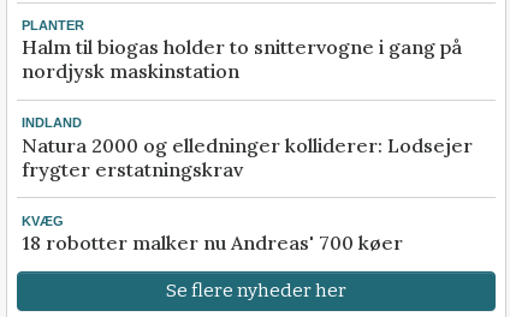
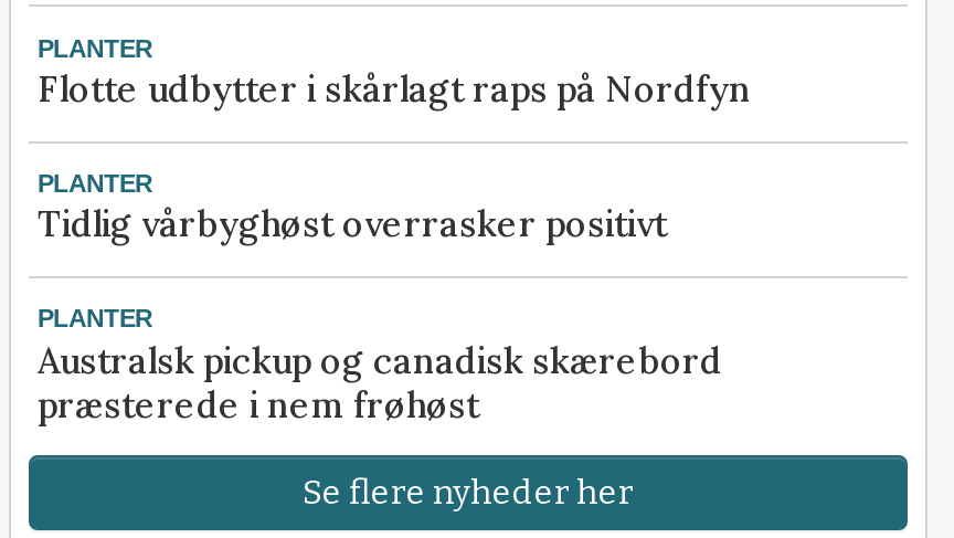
- Halm til biogas holder to snittervogne i gang på
- nordjysk maskinstation
+ Flotte udbytter i skårlagt raps på Nordfyn

- INDLAND
- Natura 2000 og elledninger kolliderer: Lodsejer
- frygter erstatningskrav
+ PLANTER
+ Tidlig vårbyghøst overrasker positivt

- KVÆG
- 18 robotter malker nu Andreas' 700 køer
+ PLANTER
+ Australsk pickup og canadisk skærebord
+ præsterede i nem frøhøst
